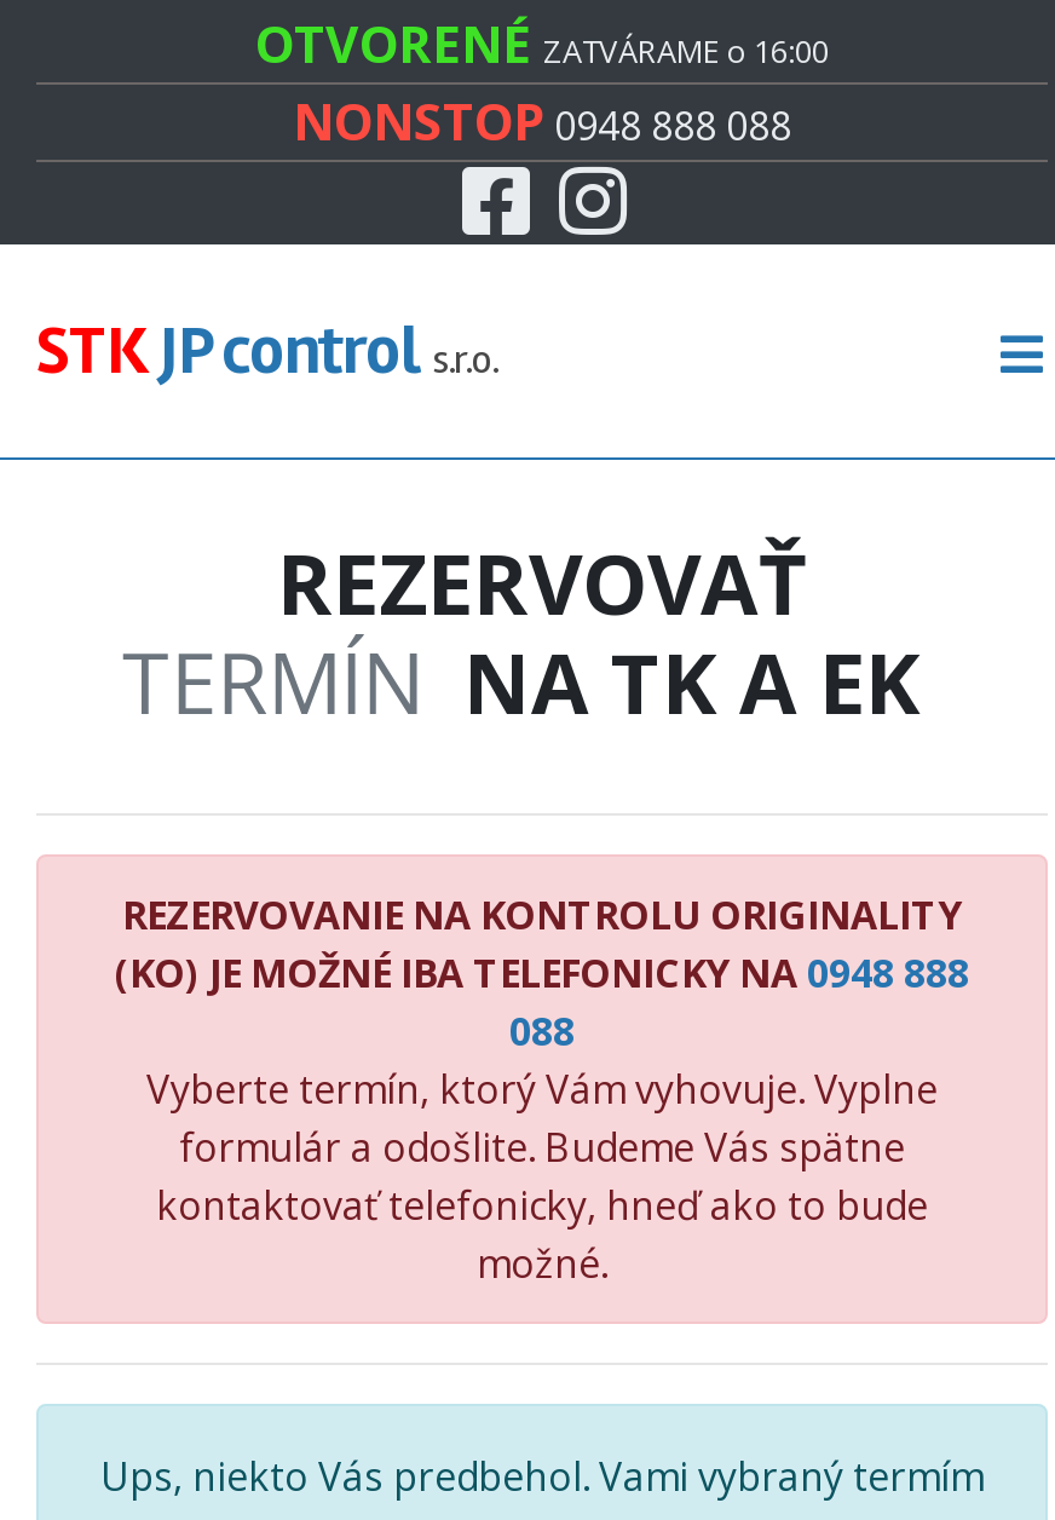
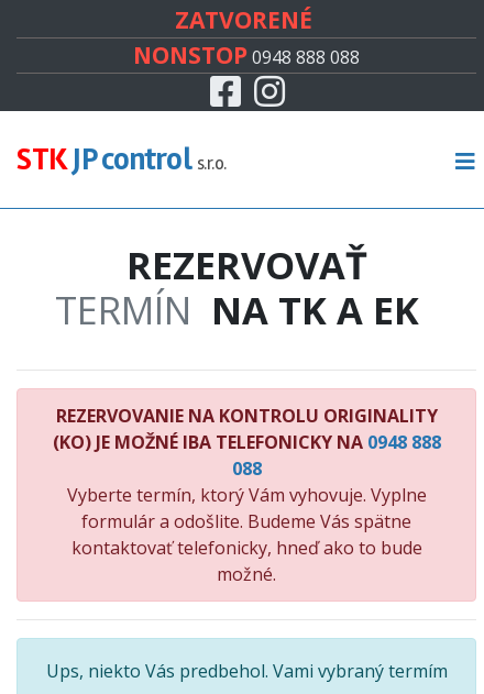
- OTVORENÉ ZATVÁRAME o 16:00
+ ZATVORENÉ
